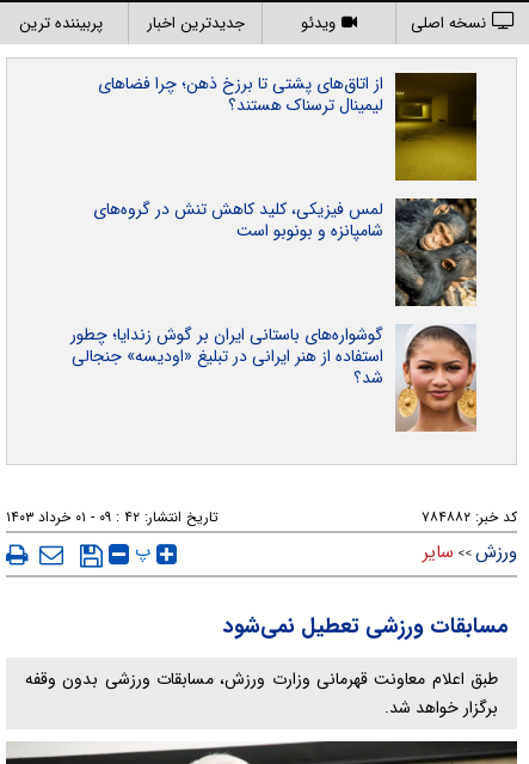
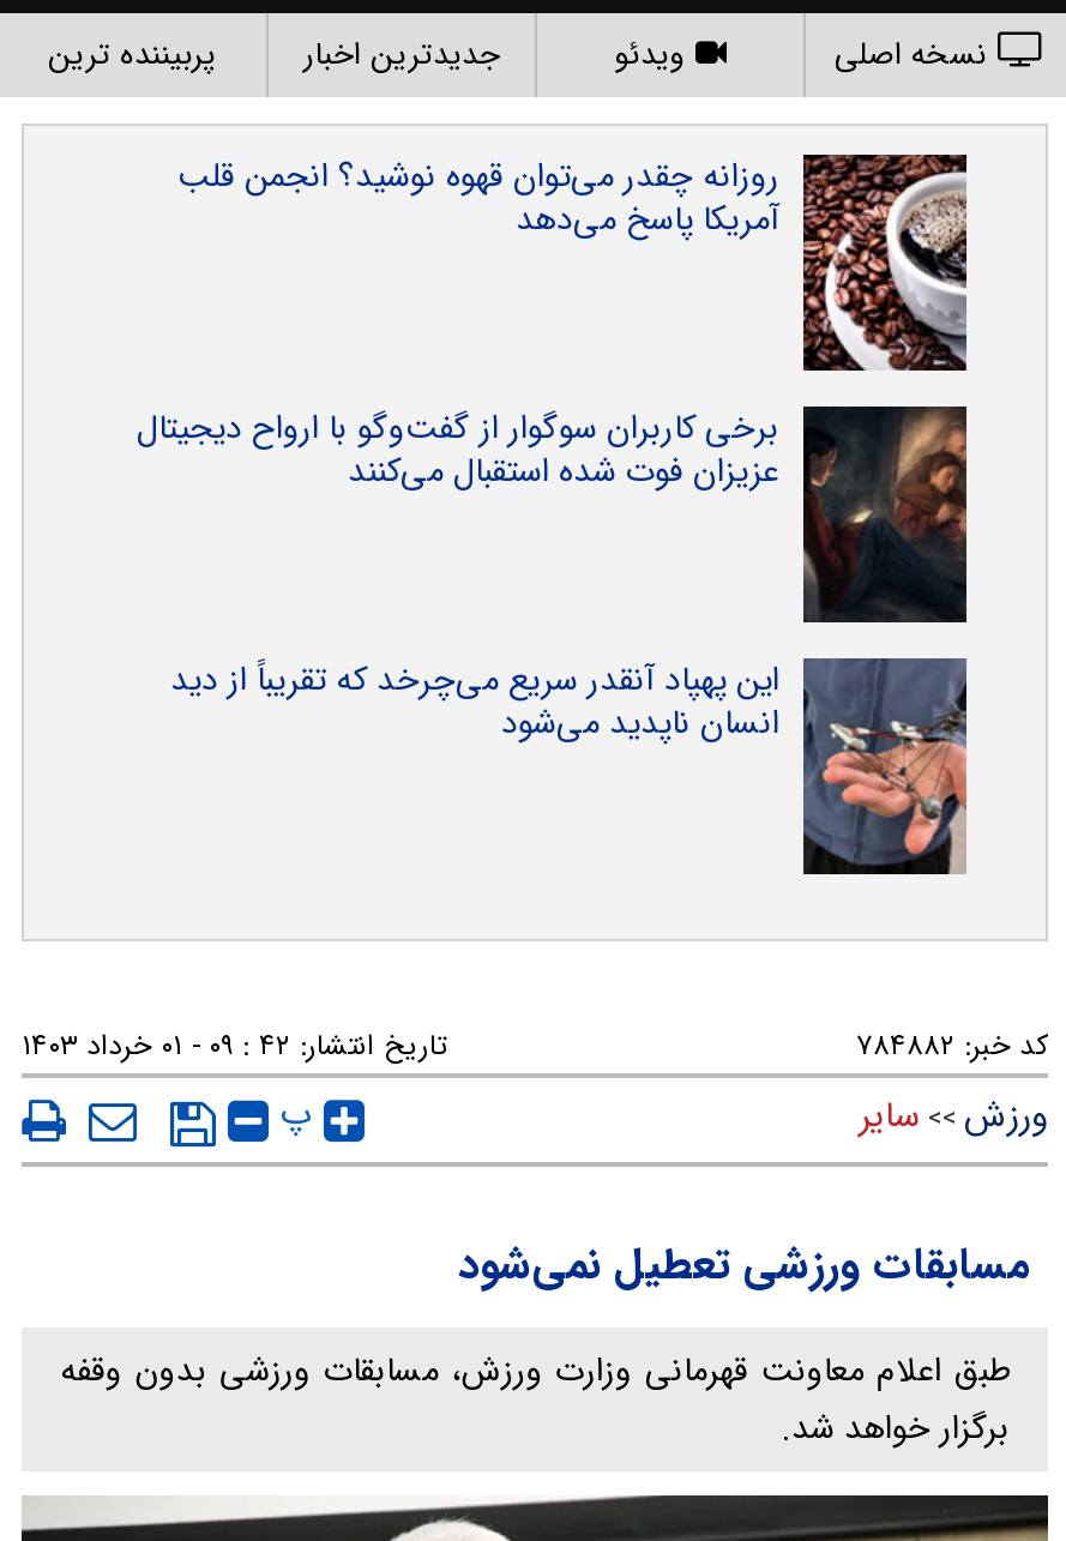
- [image]
- از اتاق‌های پشتی تا برزخ ذهن؛ چرا فضاهای
- لیمینال ترسناک هستند؟
+ [image]
+ روزانه چقدر می‌توان قهوه نوشید؟ انجمن قلب
+ آمریکا پاسخ می‌دهد

- [image]
- لمس فیزیکی، کلید کاهش تنش در گروه‌های
- شامپانزه و بونوبو است
+ [image]
+ برخی کاربران سوگوار از گفت‌وگو با ارواح دیجیتال
+ عزیزان فوت شده استقبال می‌کنند

- [image]
- گوشواره‌های باستانی ایران بر گوش زندایا؛ چطور
- استفاده از هنر ایرانی در تبلیغ «اودیسه» جنجالی
- شد؟
+ [image]
+ این پهپاد آنقدر سریع می‌چرخد که تقریباً از دید
+ انسان ناپدید می‌شود
